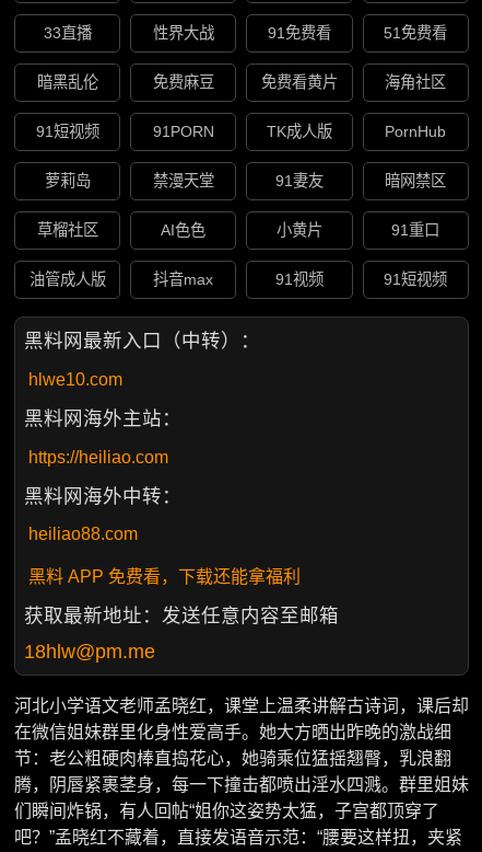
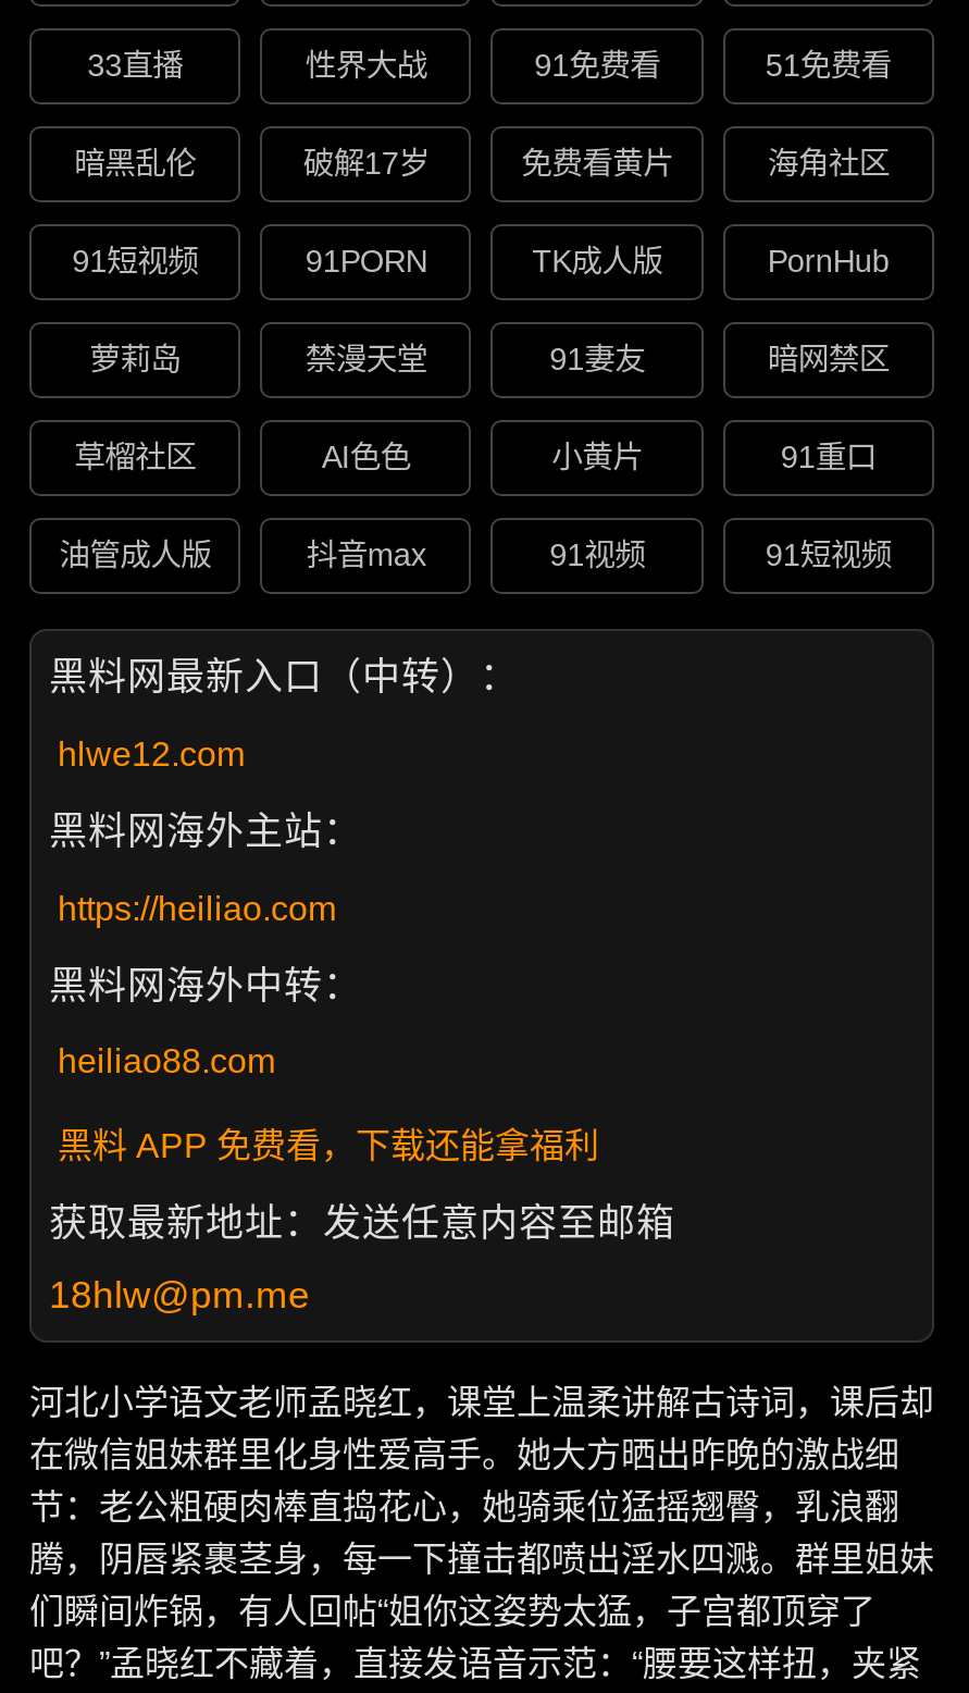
- 免费麻豆
+ 破解17岁

- hlwe10.com
+ hlwe12.com
